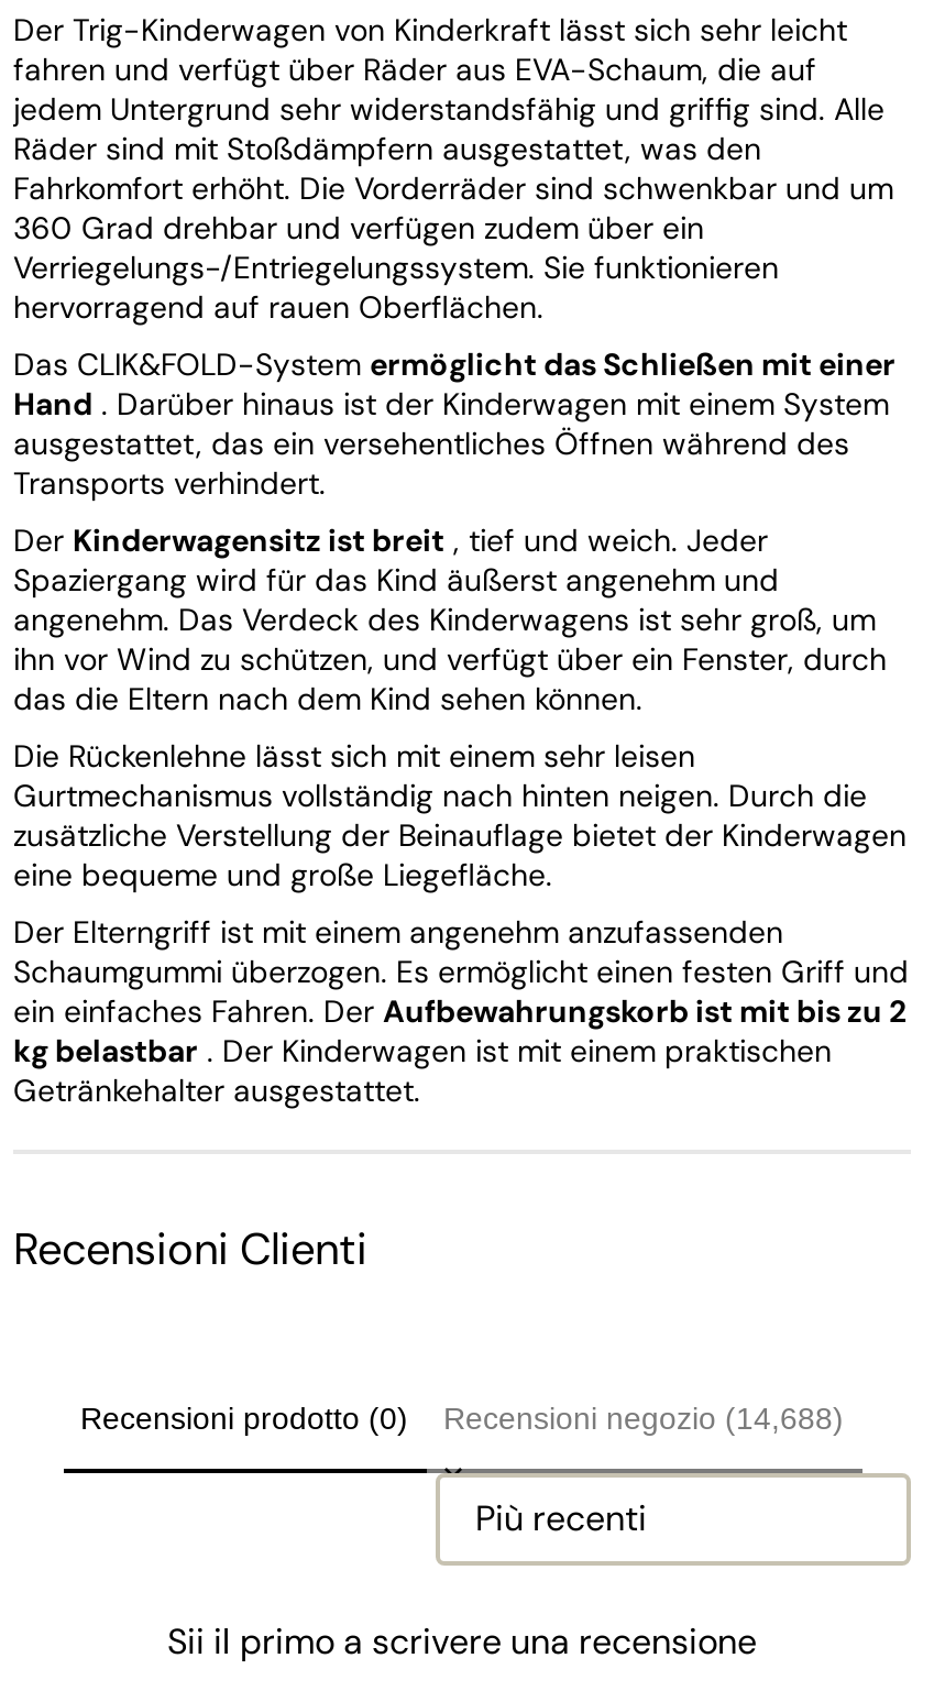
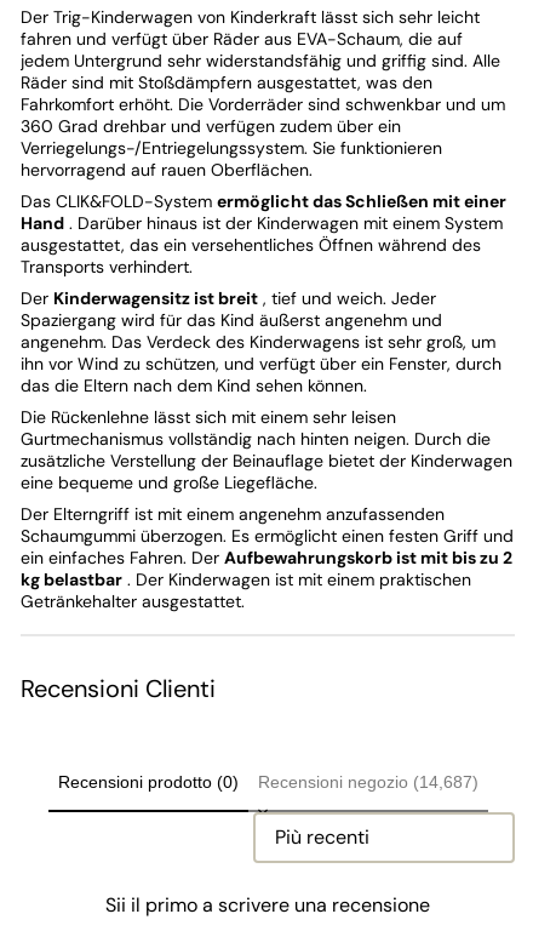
- Recensioni negozio (14,688)
+ Recensioni negozio (14,687)
